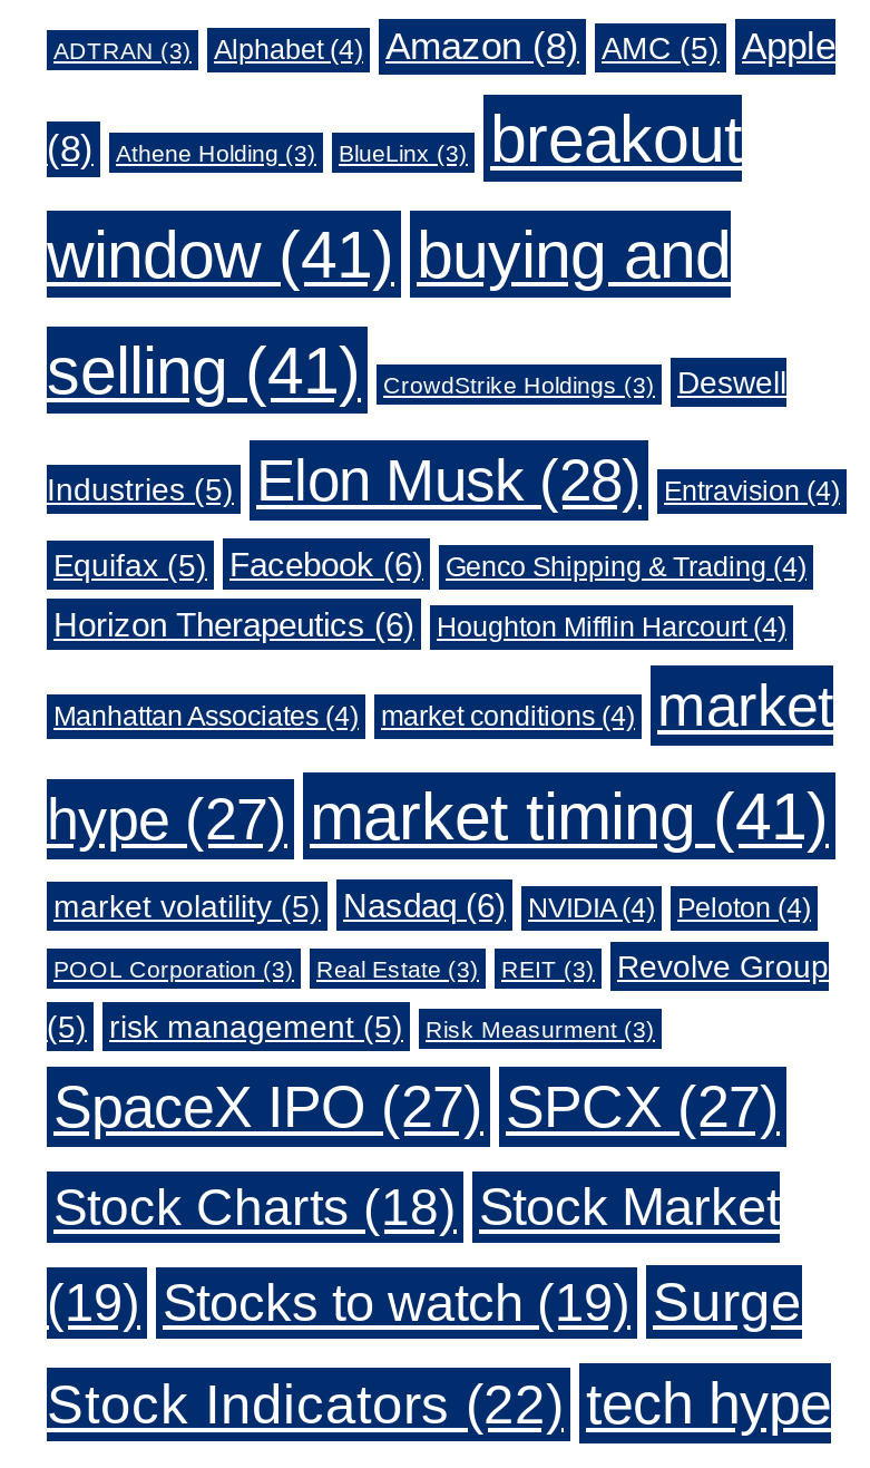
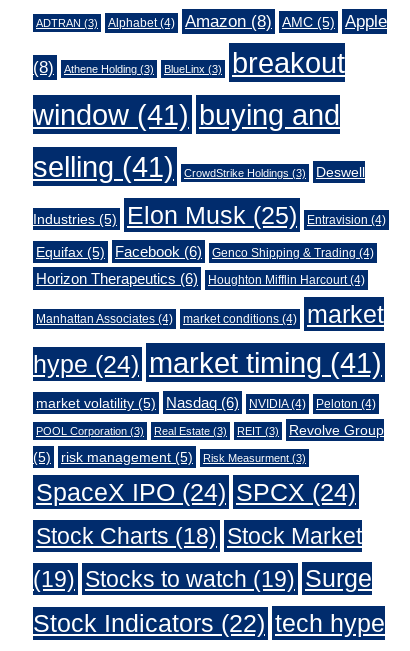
- Industries (5) Elon Musk (28) Entravision (4)
+ Industries (5) Elon Musk (25) Entravision (4)

- hype(27) market timing (41)
+ hype(24) market timing (41)

- SpaceX IPO (27) SPCX (27)
+ SpaceX IPO (24) SPCX (24)
